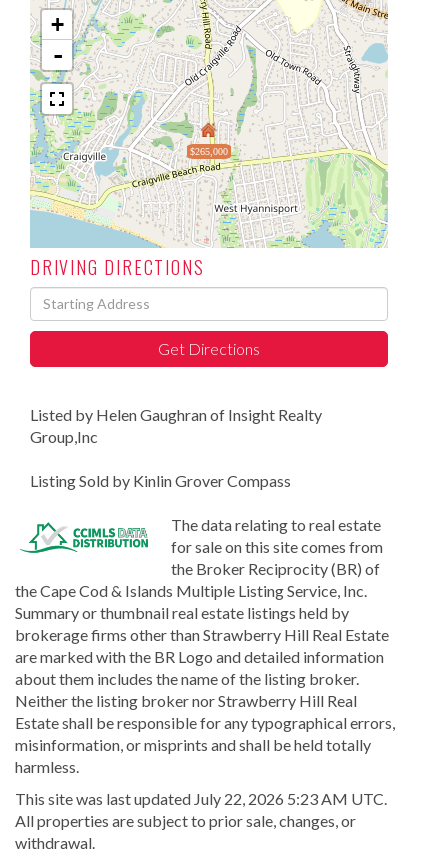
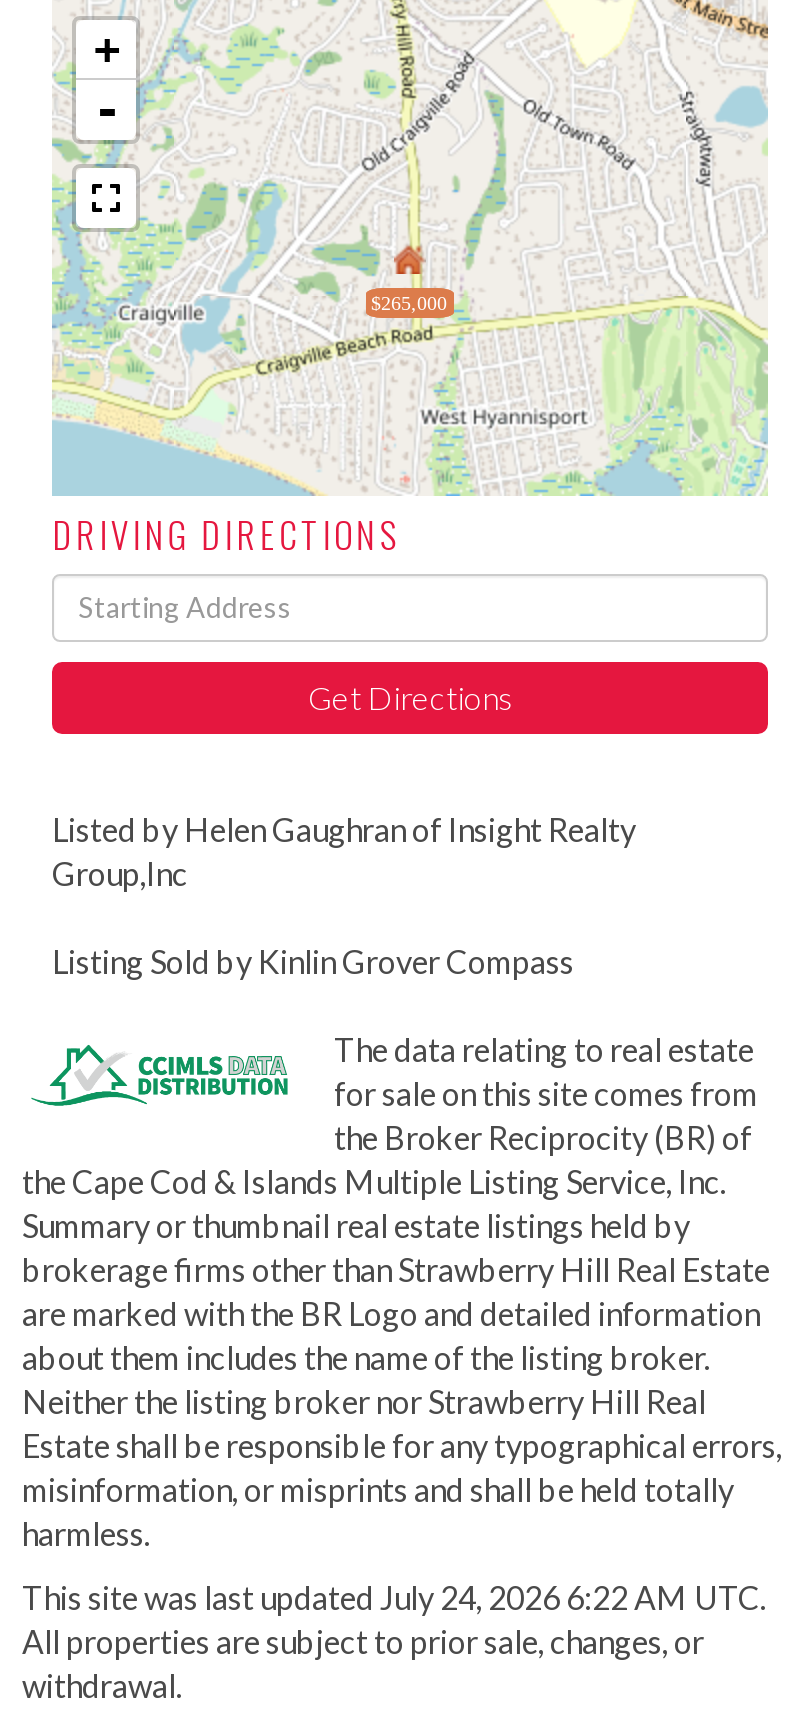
- This site was last updated July 22, 2026 5:23 AM UTC.
+ This site was last updated July 24, 2026 6:22 AM UTC.
